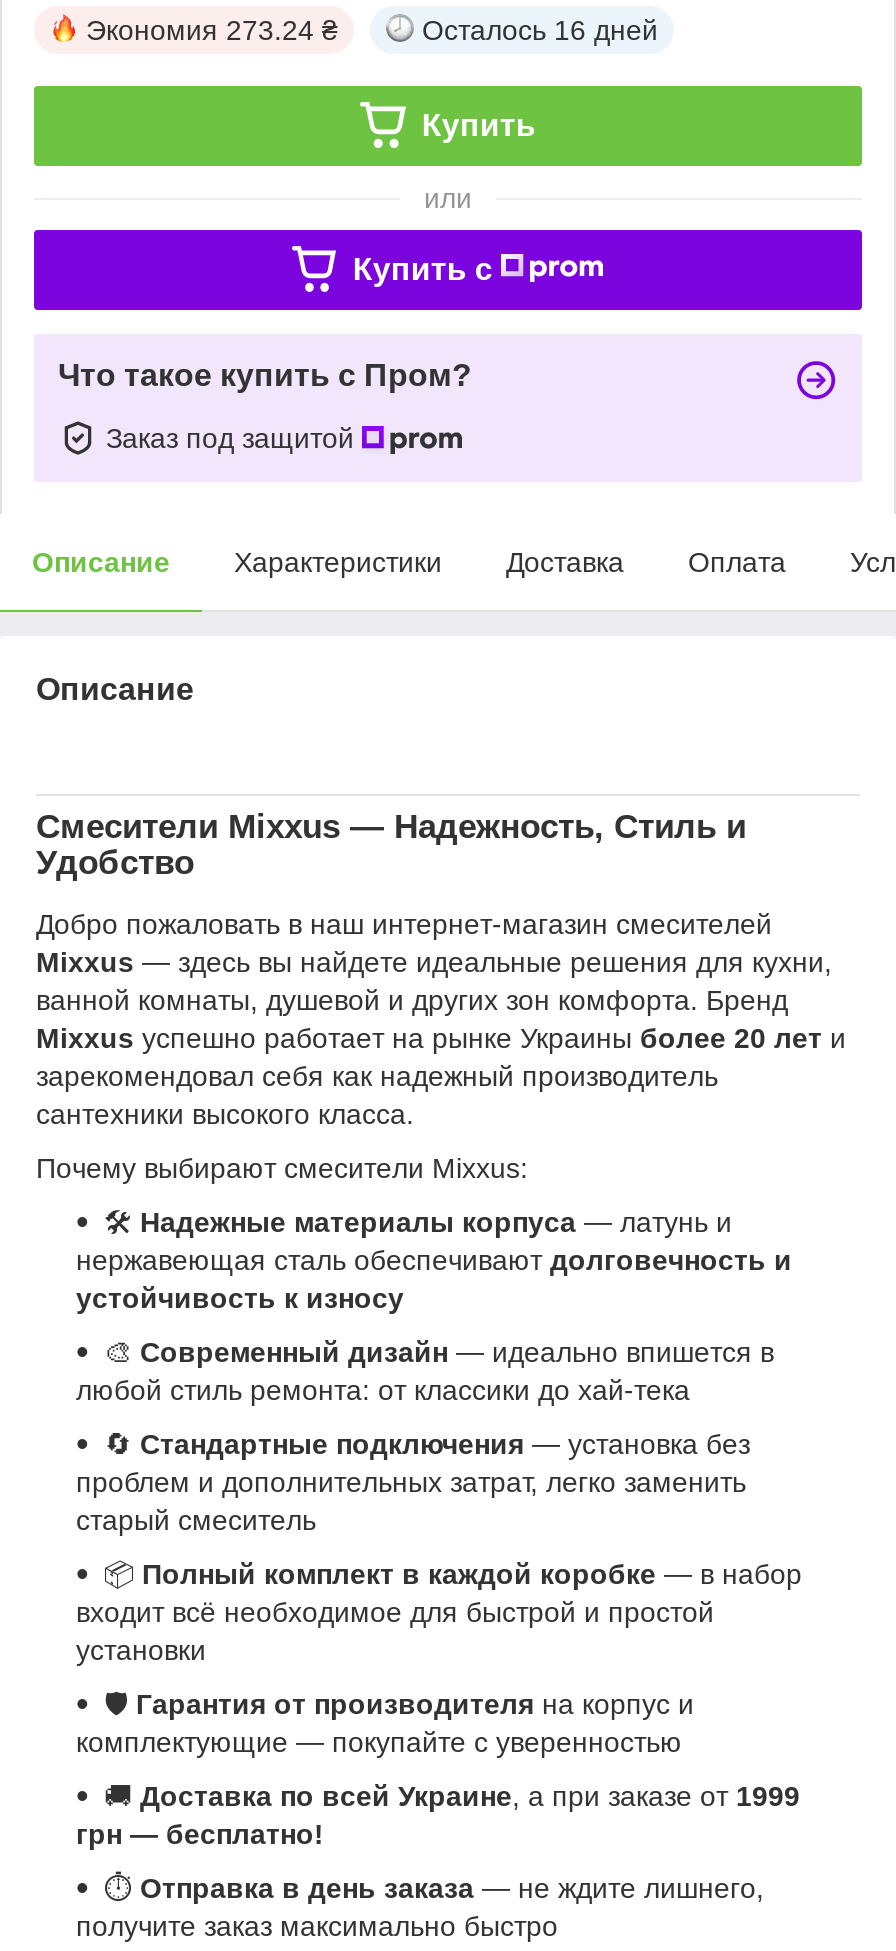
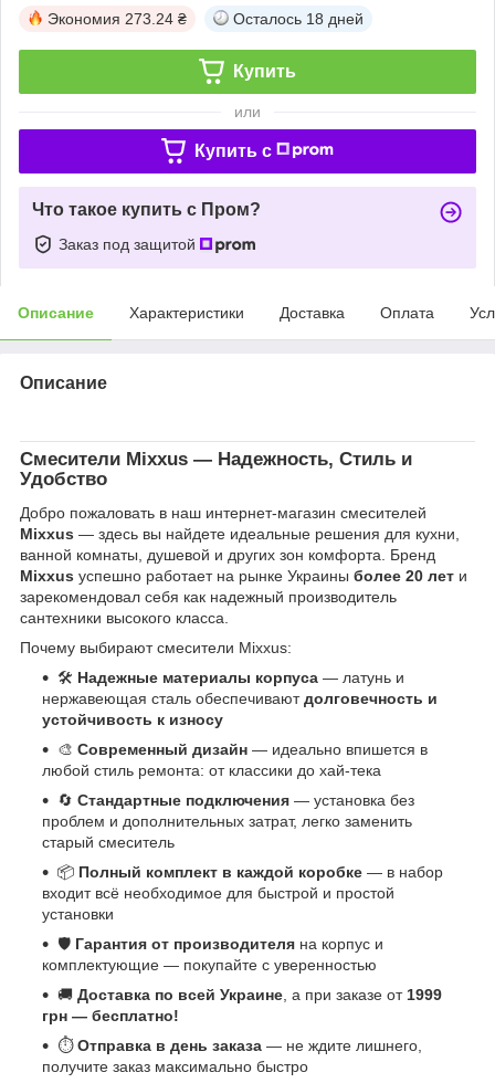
- Осталось 16 дней
+ Осталось 18 дней
